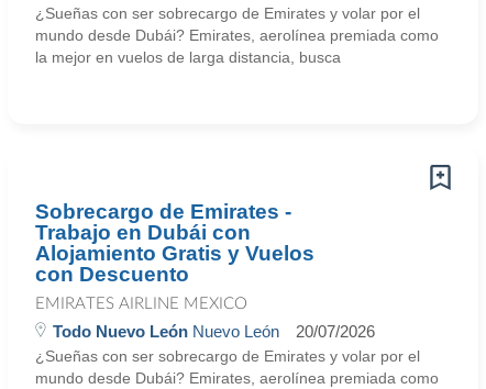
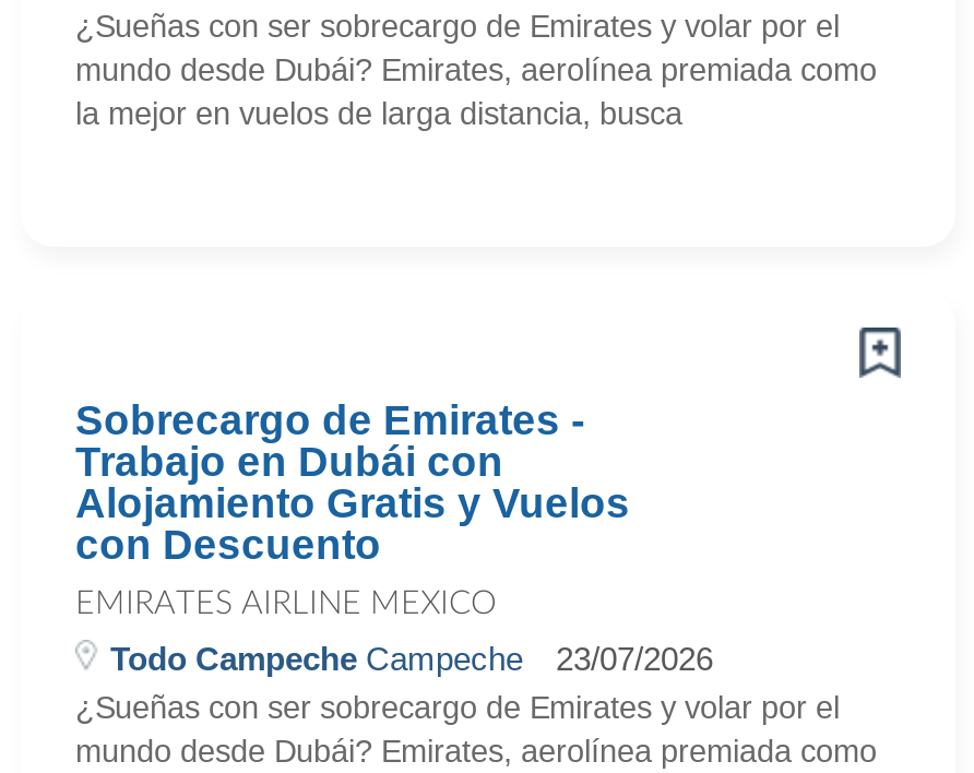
- Todo Nuevo León Nuevo León
- 20/07/2026
+ Todo Campeche Campeche
+ 23/07/2026
